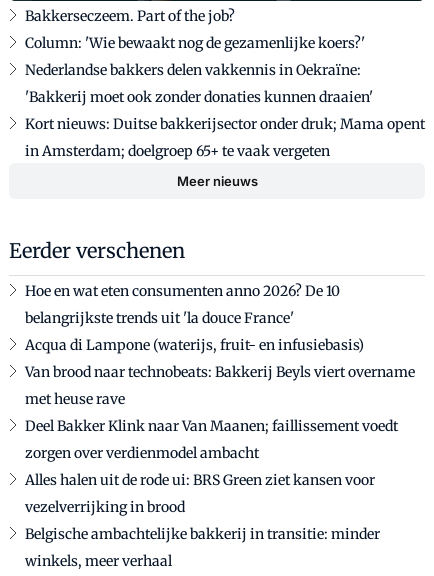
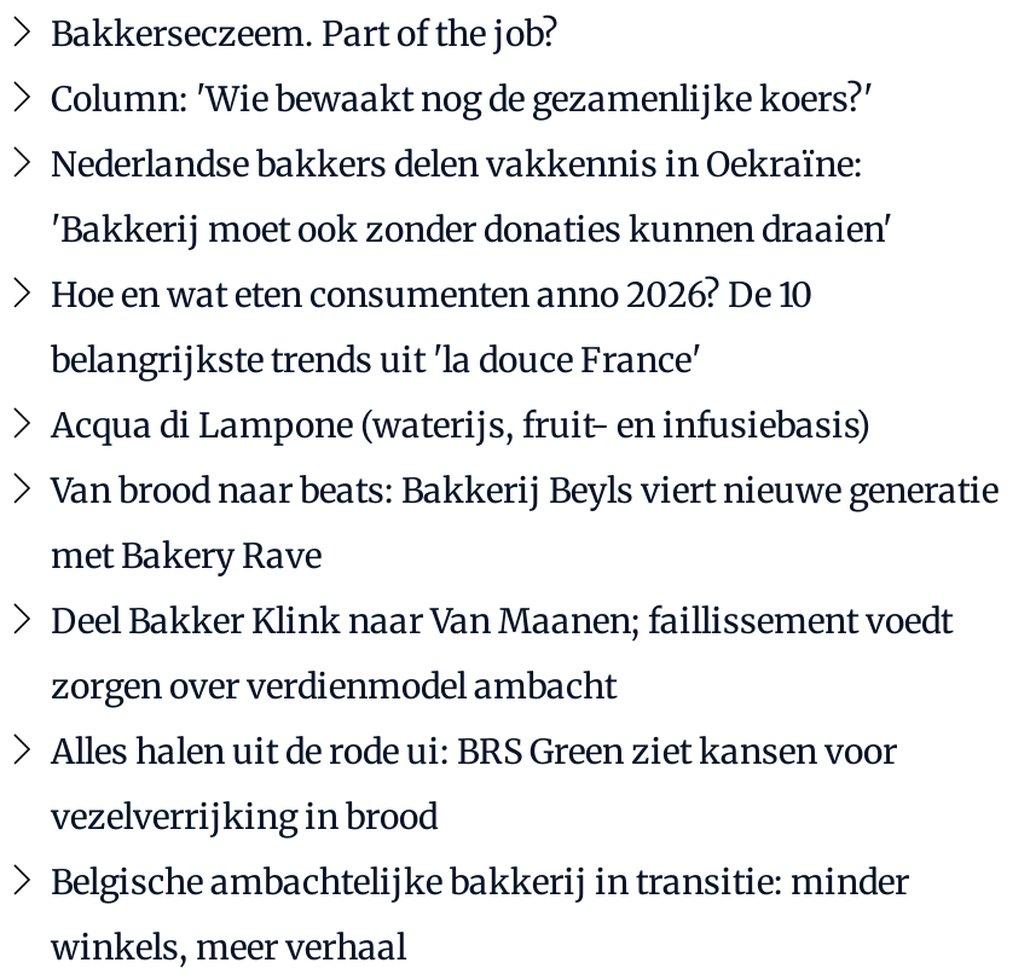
- Kort nieuws: Duitse bakkerijsector onder druk; Mama opent
- in Amsterdam; doelgroep 65+ te vaak vergeten
- Meer nieuws
- Eerder verschenen

- Van brood naar technobeats: Bakkerij Beyls viert overname
+ Van brood naar beats: Bakkerij Beyls viert nieuwe generatie

- met heuse rave
+ met Bakery Rave
